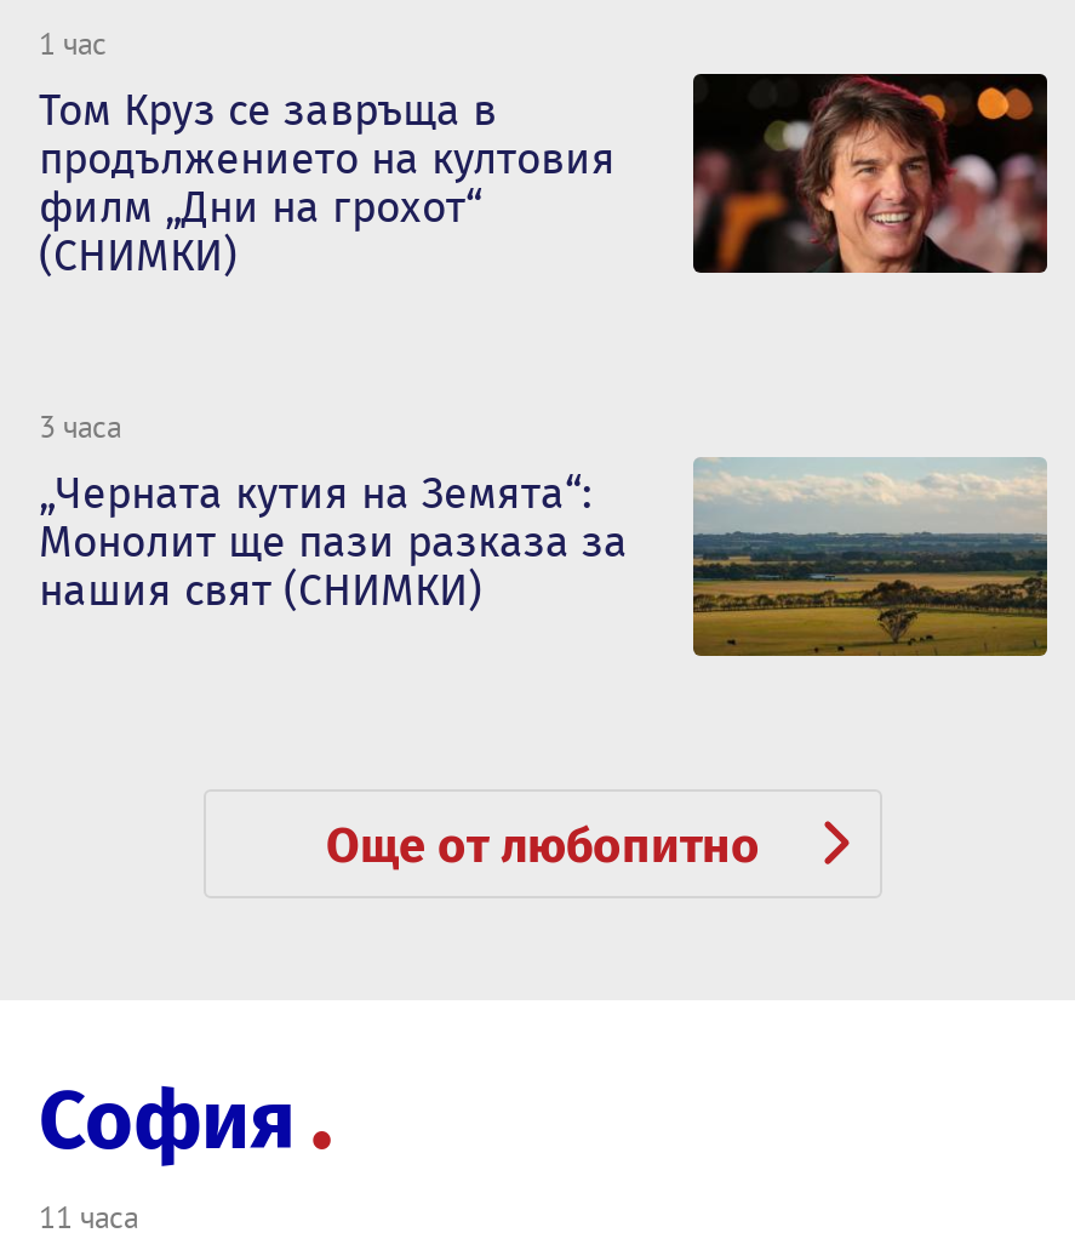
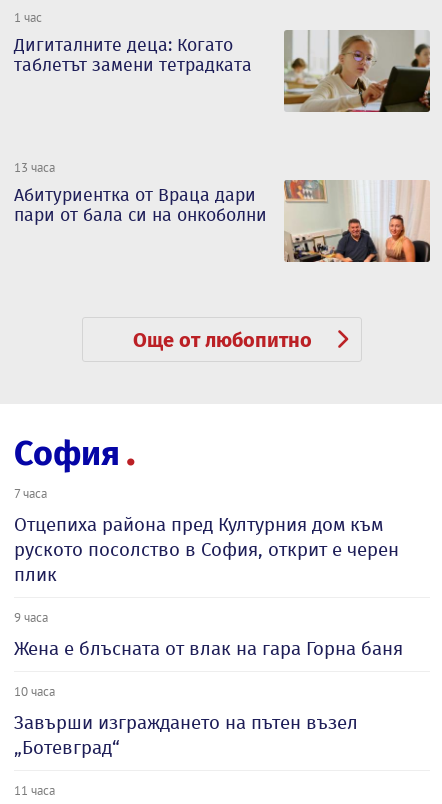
- [image]
- Том Круз се завръща в
- продължението на култовия
- филм „Дни на грохот“
- (СНИМКИ)
+ [image]
+ Дигиталните деца: Когато
+ таблетът замени тетрадката

- [image]
- 3 часа
- „Черната кутия на Земята“:
- Монолит ще пази разказа за
- нашия свят (СНИМКИ)
+ [image]
+ 13 часа
+ Абитуриентка от Враца дари
+ пари от бала си на онкоболни

+ 7 часа
+ Отцепиха района пред Културния дом към
+ руското посолство в София, открит е черен
+ плик
+ 9 часа
+ Жена е блъсната от влак на гара Горна баня
+ 10 часа
+ Завърши изграждането на пътен възел
+ „Ботевград“
